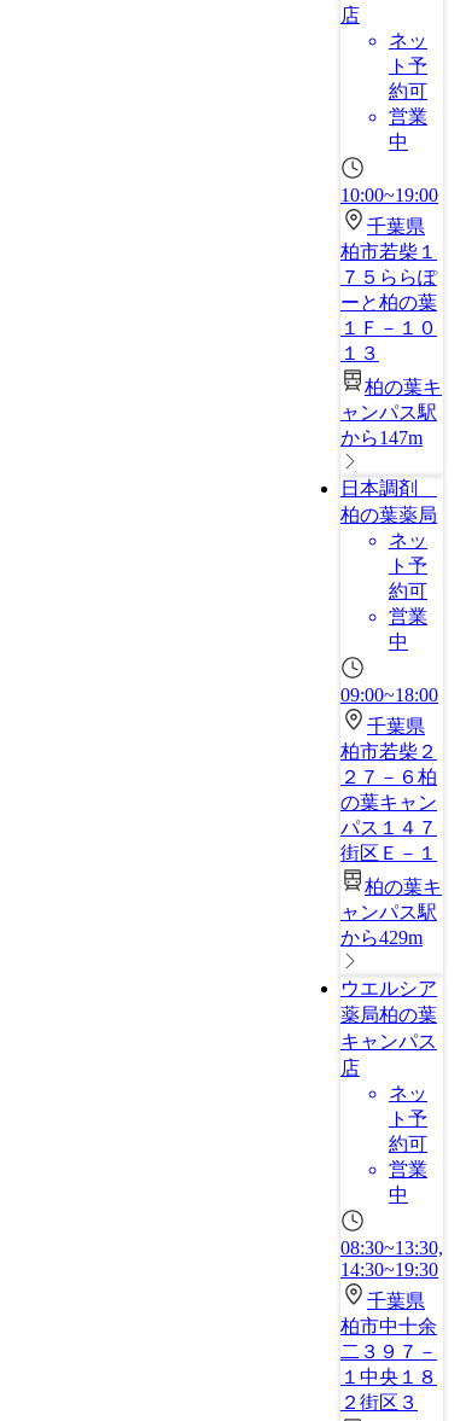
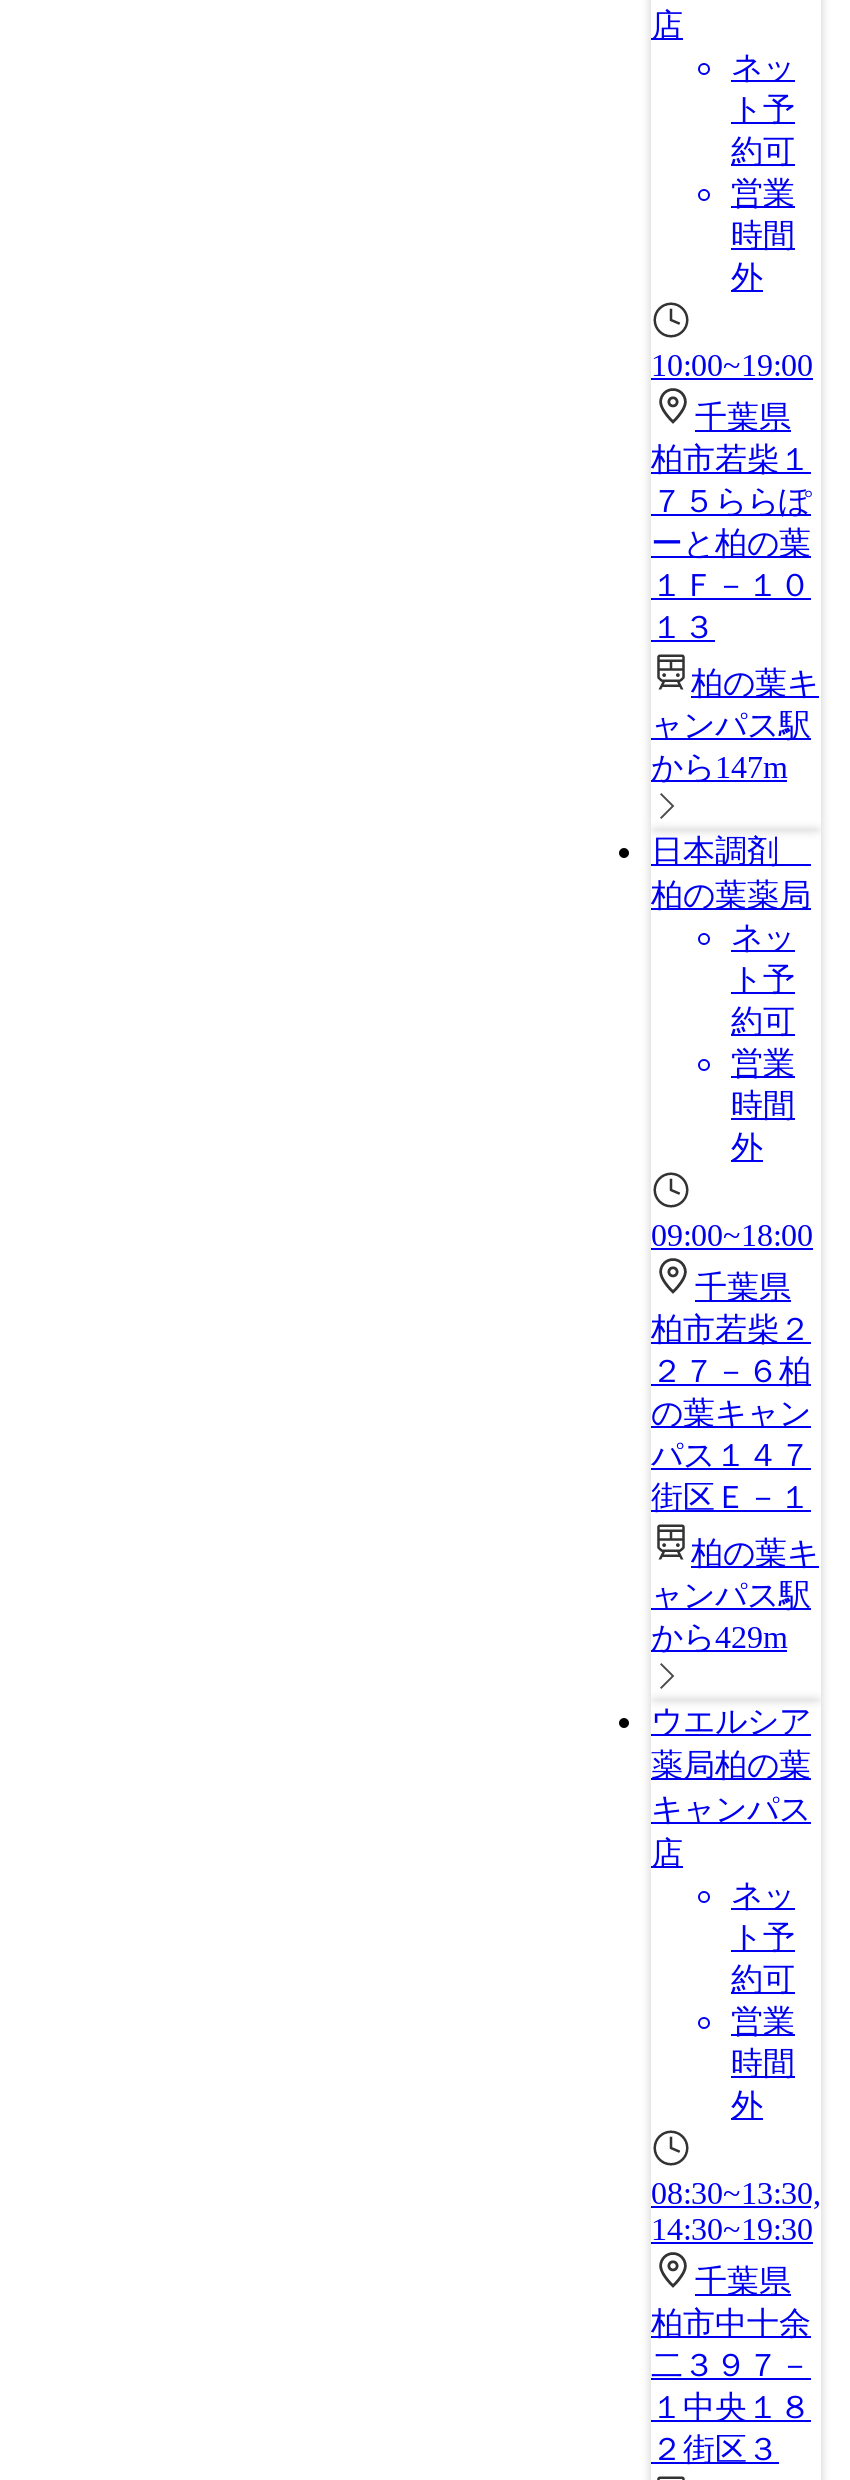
- 中
+ 時間
+ 外

- 中
+ 時間
+ 外

- 中
+ 時間
+ 外
